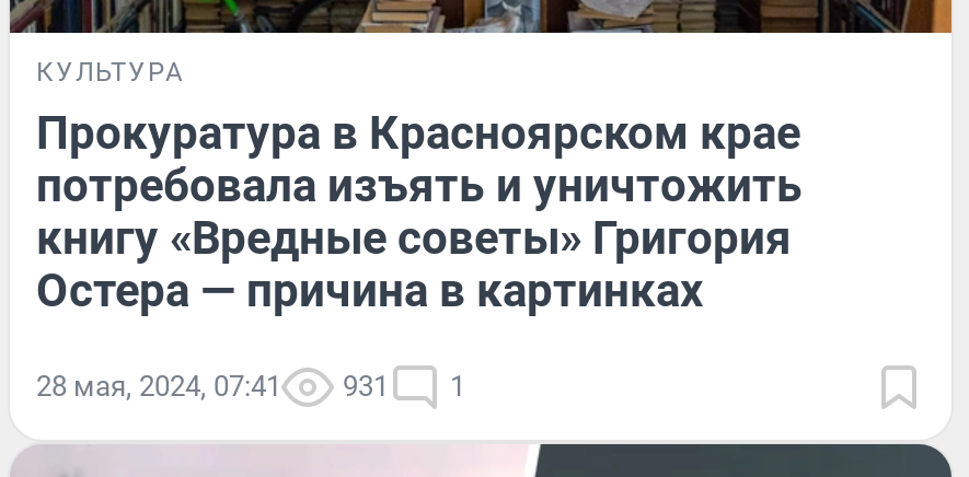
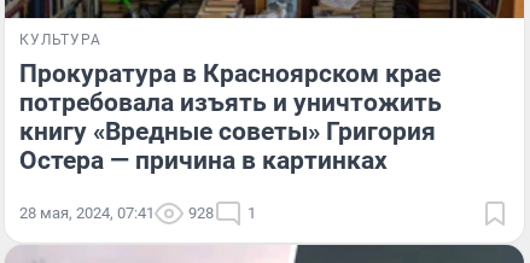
- 28 мая, 2024, 07:41 931 1
+ 28 мая, 2024, 07:41 928 1
